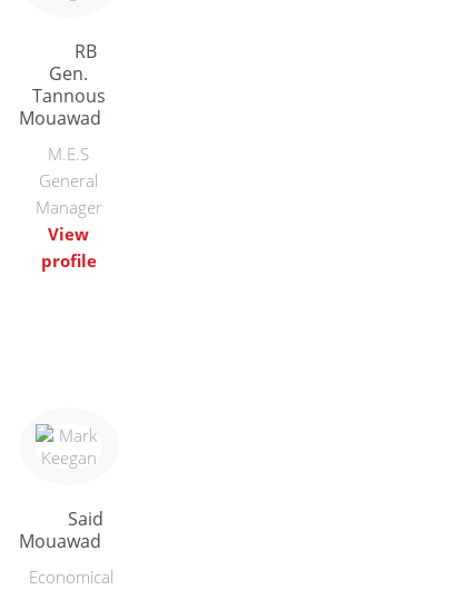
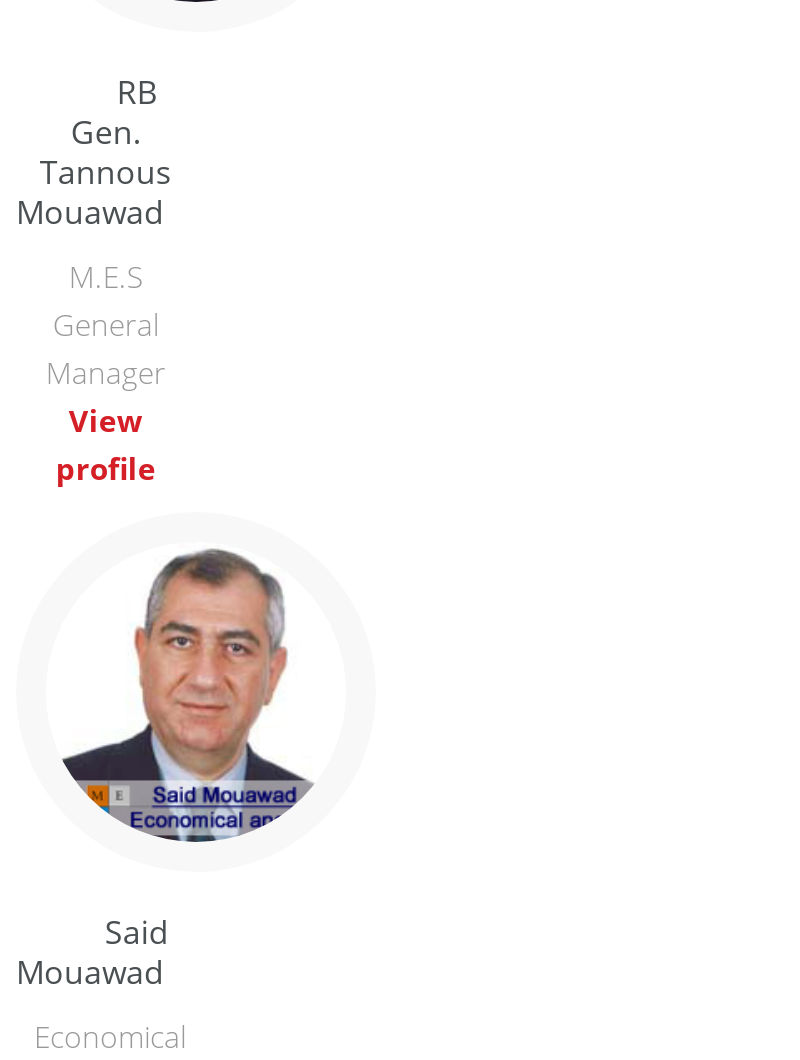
+ [image]
